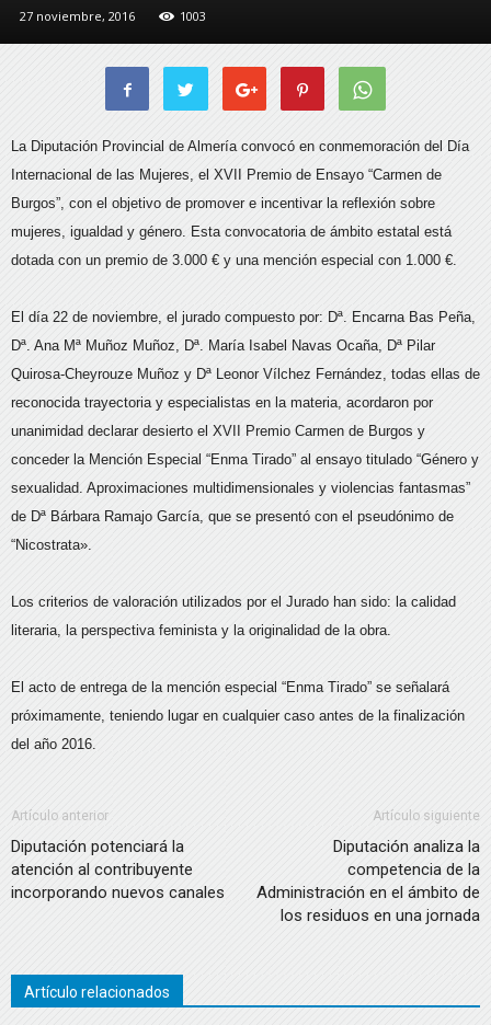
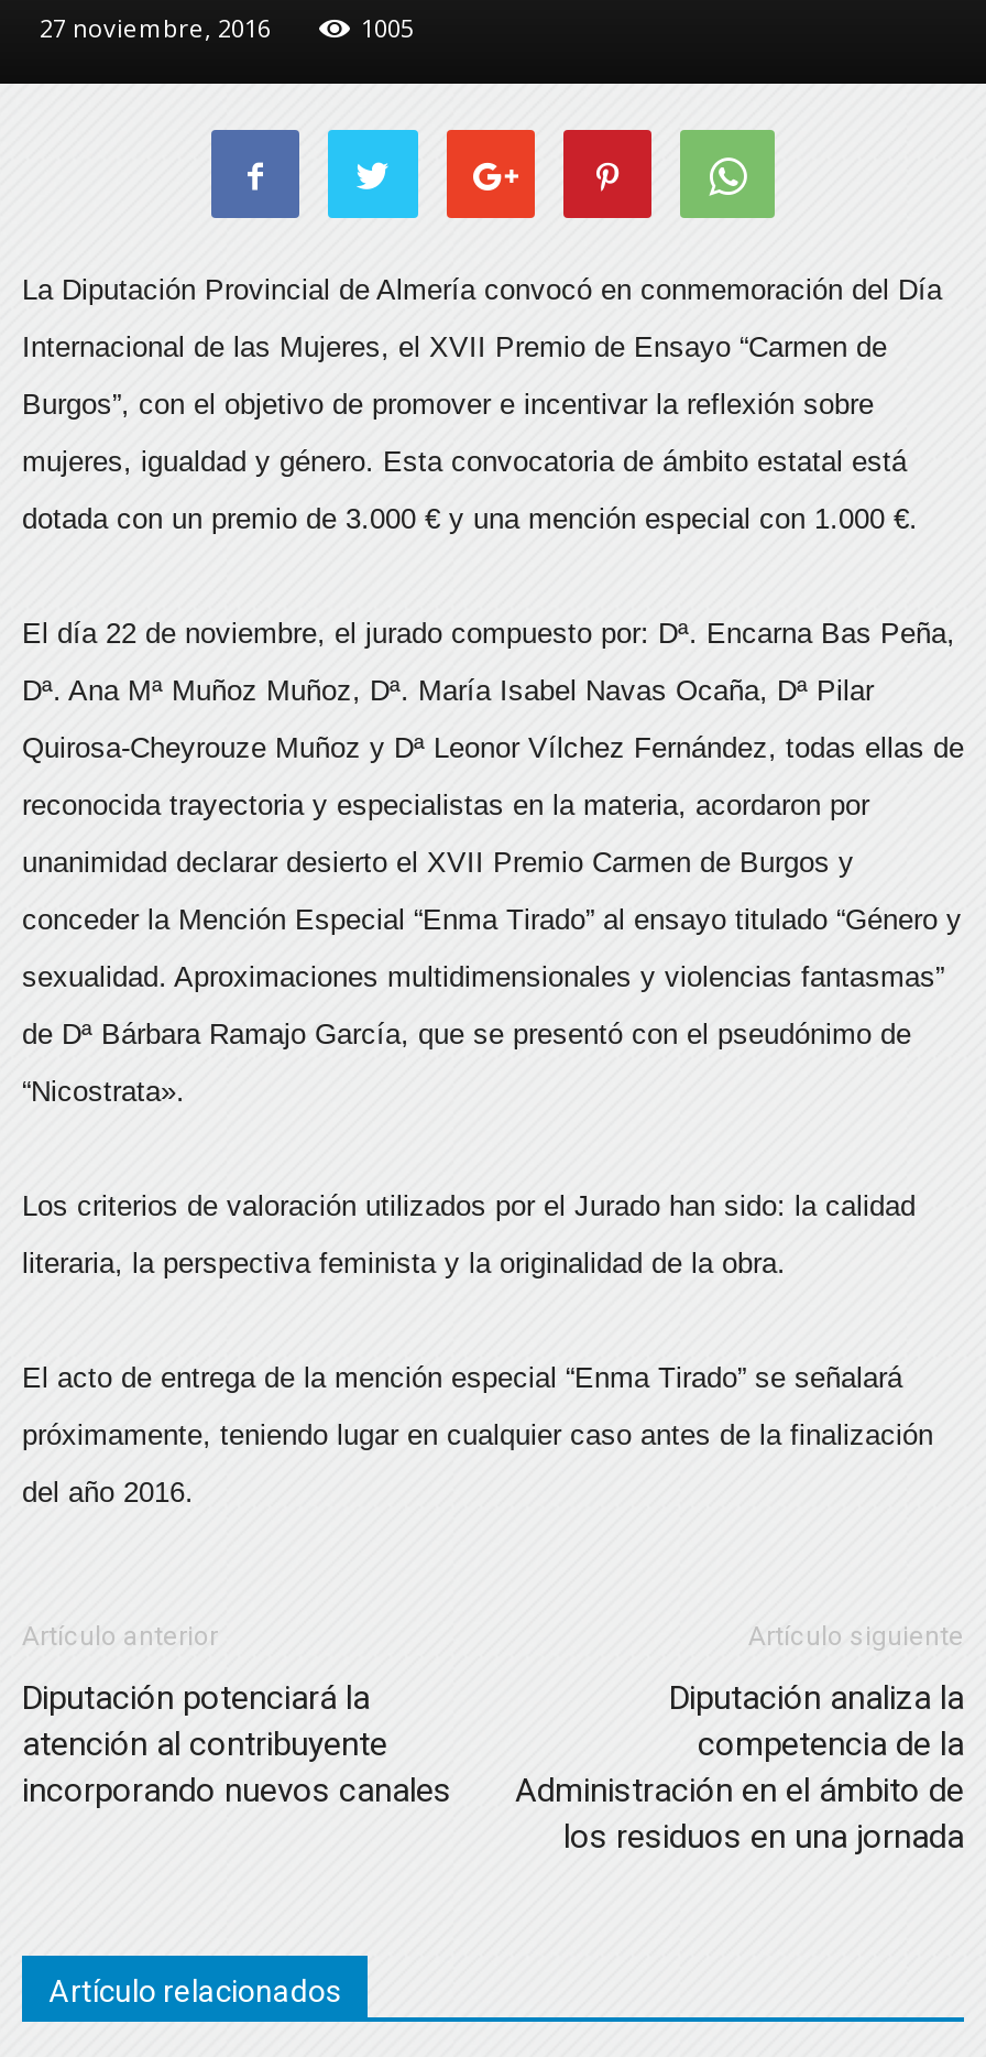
- 1003
+ 1005
